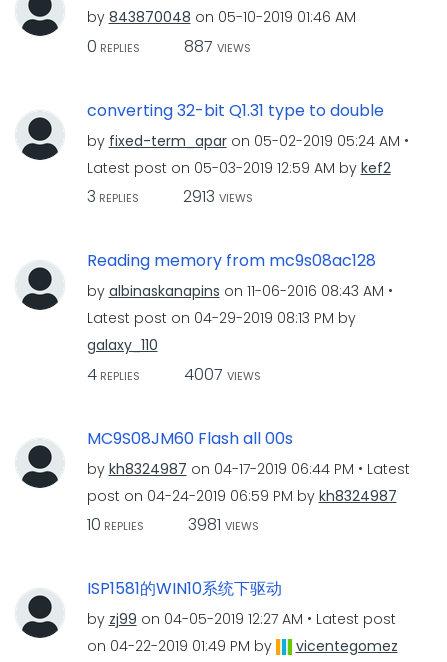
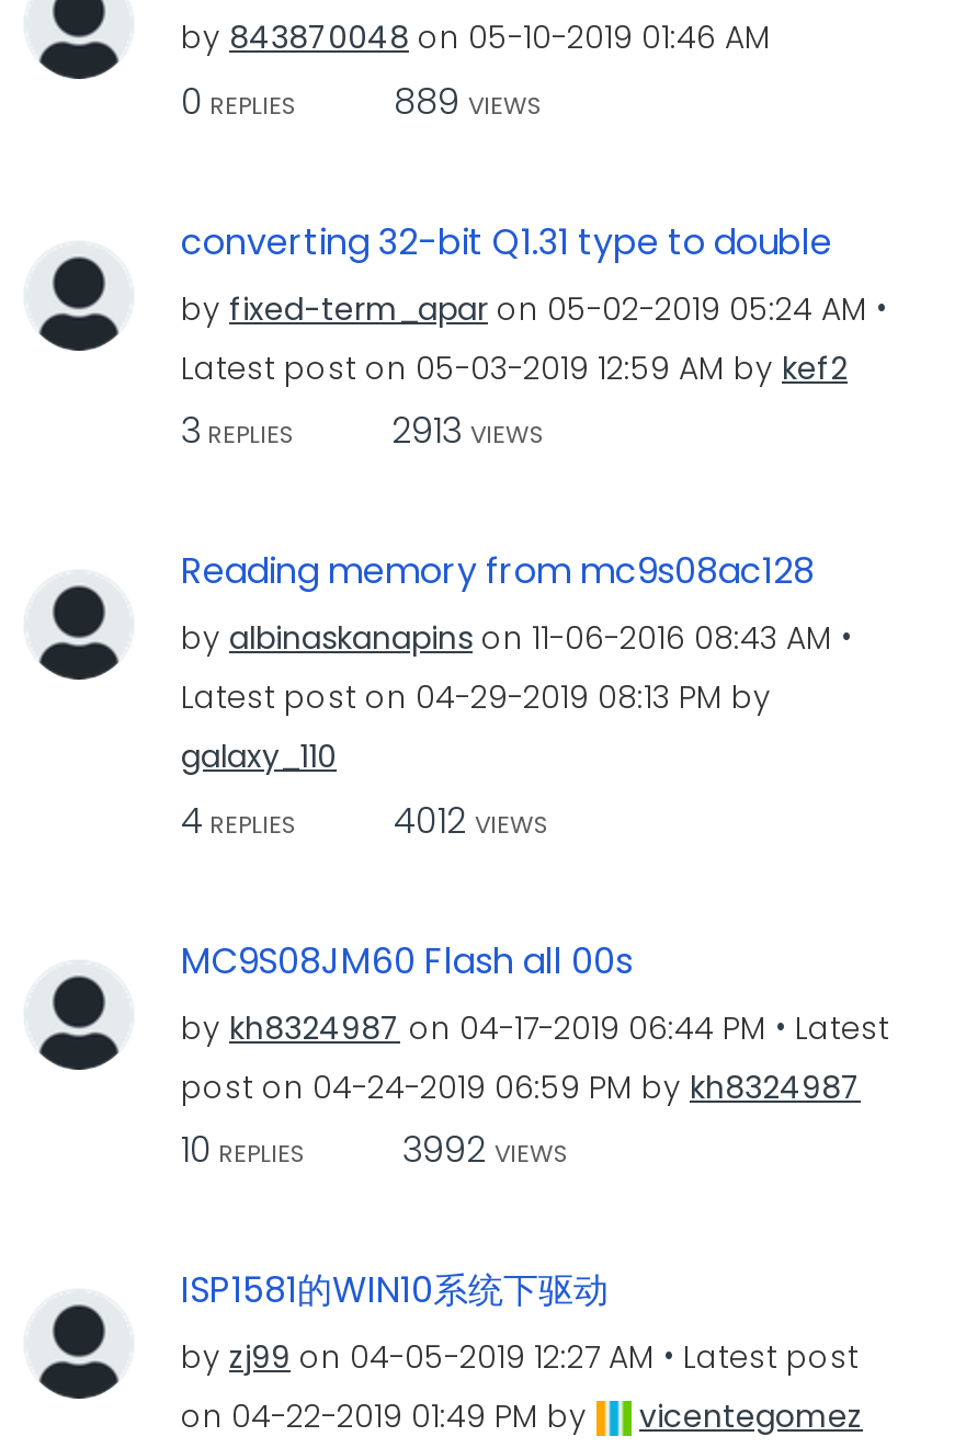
- 887 VIEWS
+ 889 VIEWS

- 4 REPLIES 4007 VIEWS
+ 4 REPLIES 4012 VIEWS

- 10 REPLIES 3981 VIEWS
+ 10 REPLIES 3992 VIEWS
